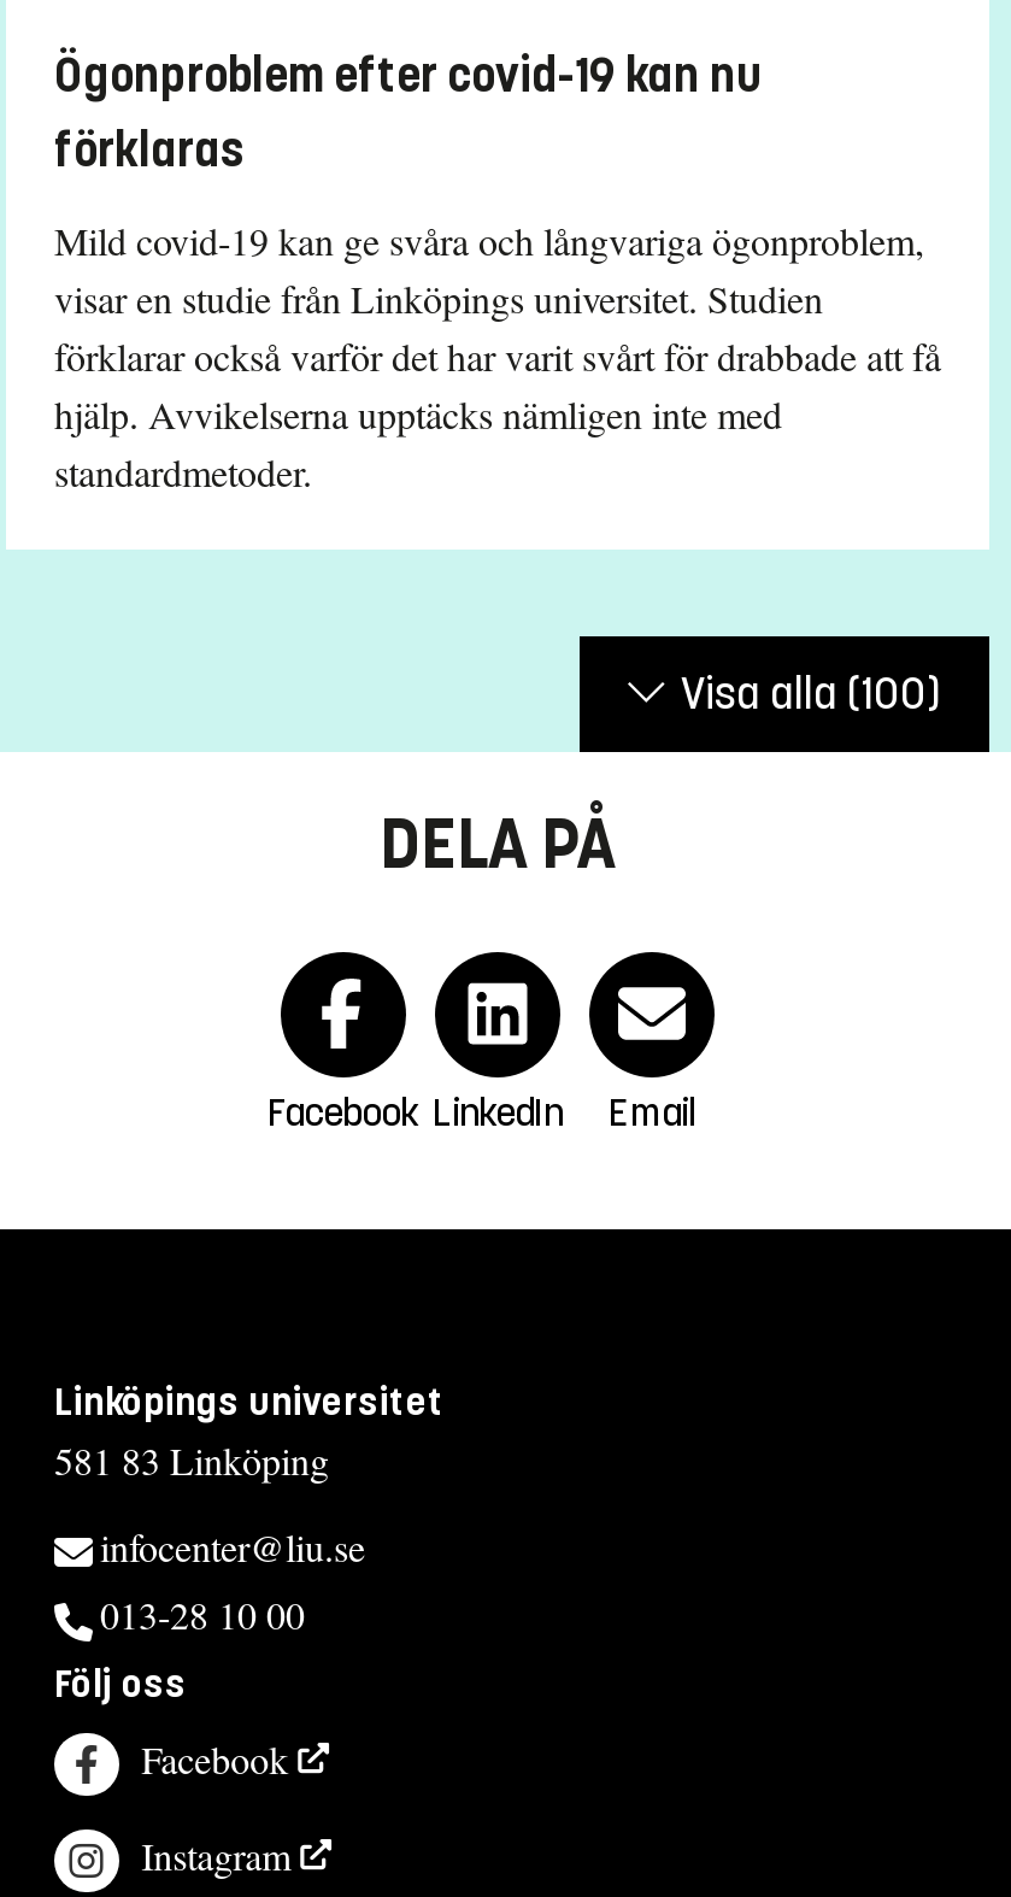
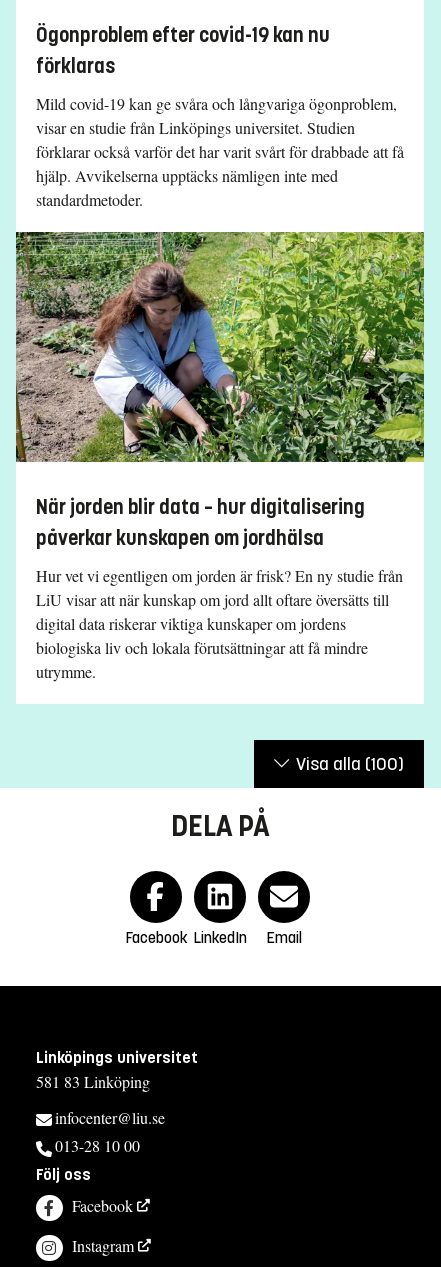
+ [image]
+ När jorden blir data – hur digitalisering
+ påverkar kunskapen om jordhälsa
+ Hur vet vi egentligen om jorden är frisk? En ny studie från
+ LiU visar att när kunskap om jord allt oftare översätts till
+ digital data riskerar viktiga kunskaper om jordens
+ biologiska liv och lokala förutsättningar att få mindre
+ utrymme.
